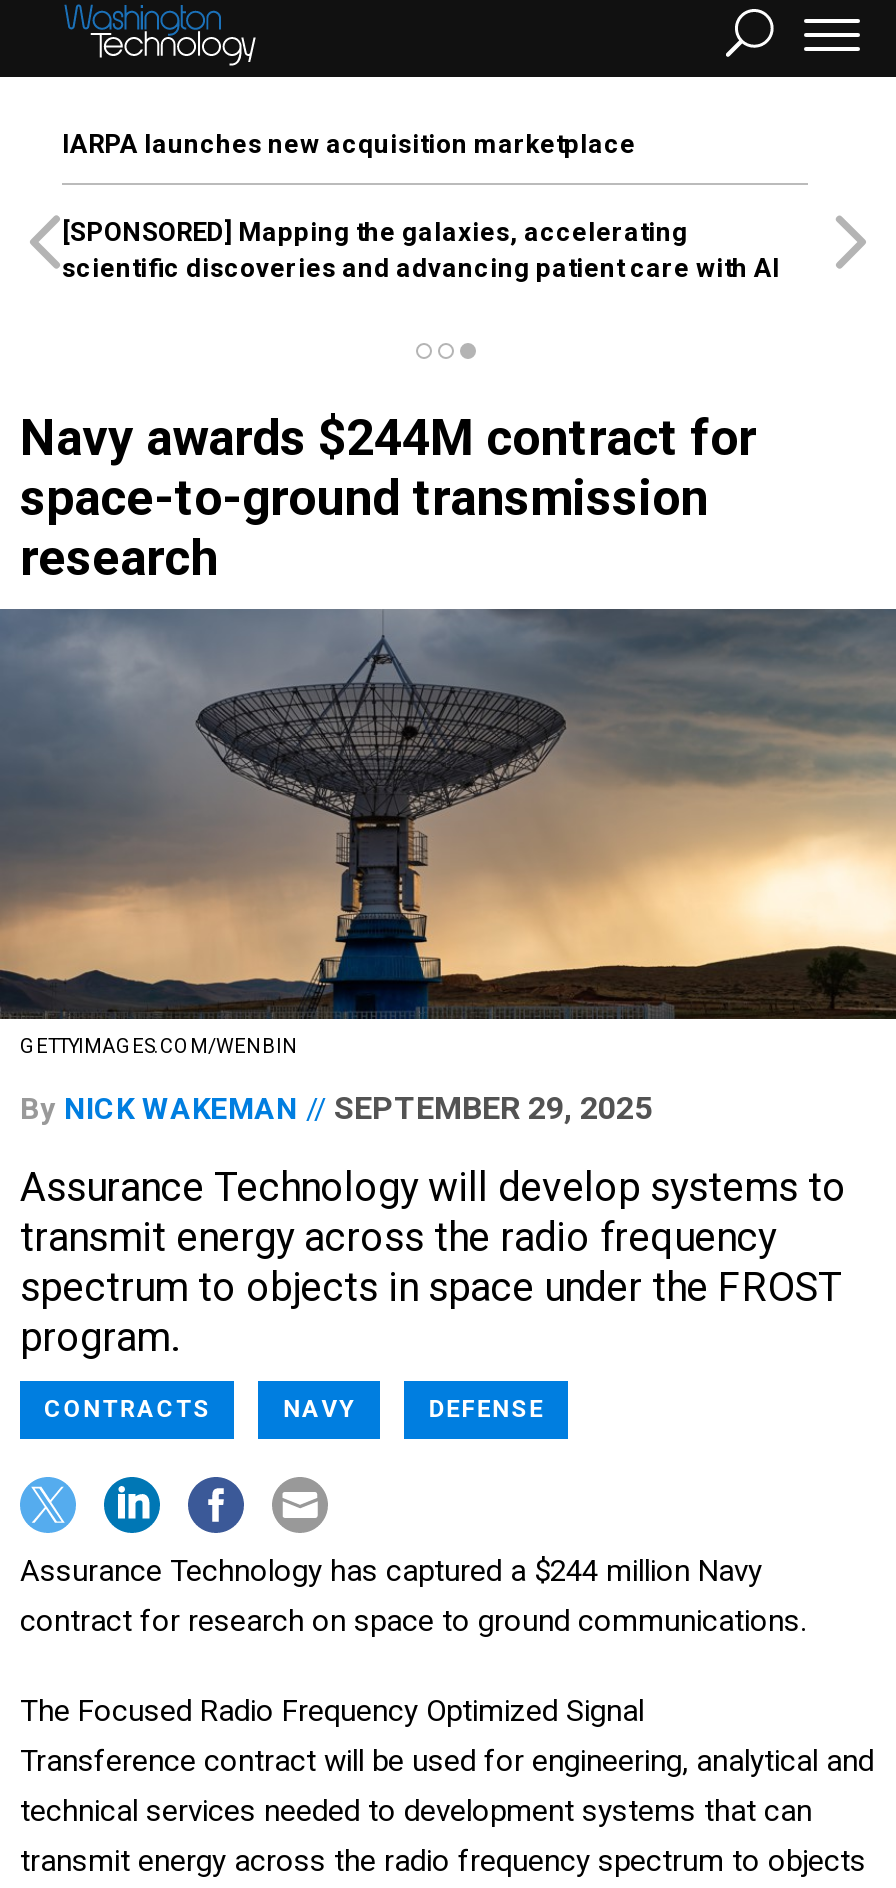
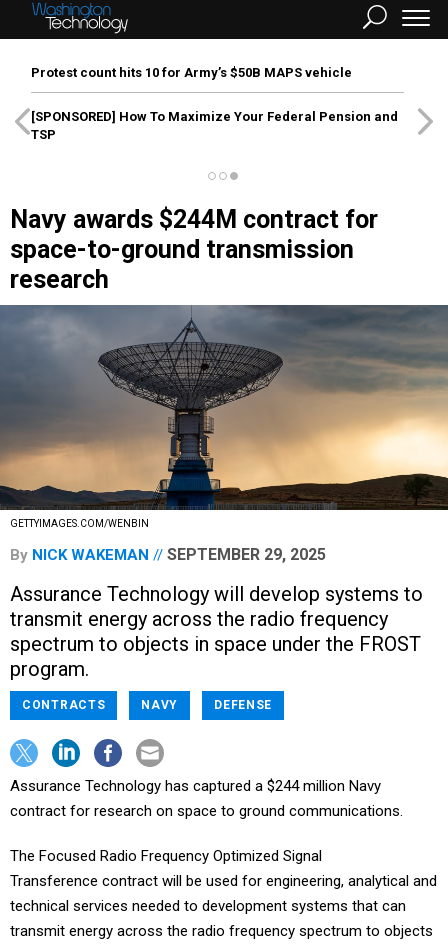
- IARPA launches new acquisition marketplace
+ Protest count hits 10 for Army’s $50B MAPS vehicle

- [SPONSORED] Mapping the galaxies, accelerating
- scientific discoveries and advancing patient care with AI
+ [SPONSORED] How To Maximize Your Federal Pension and
+ TSP
